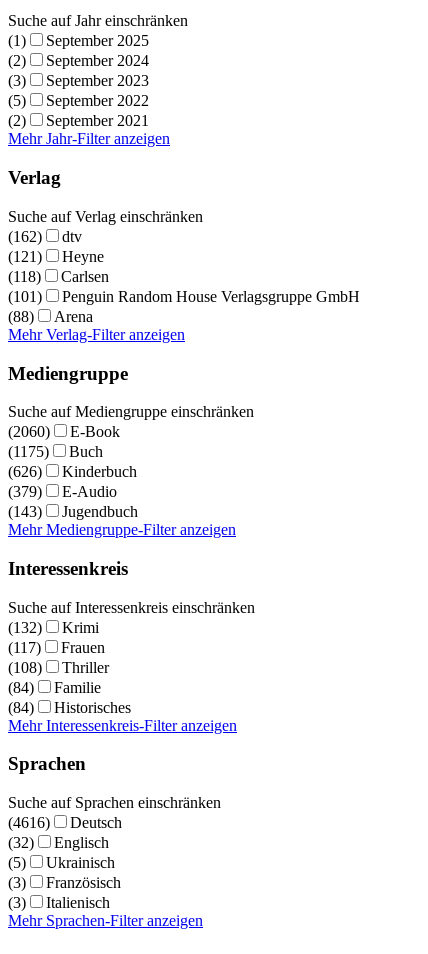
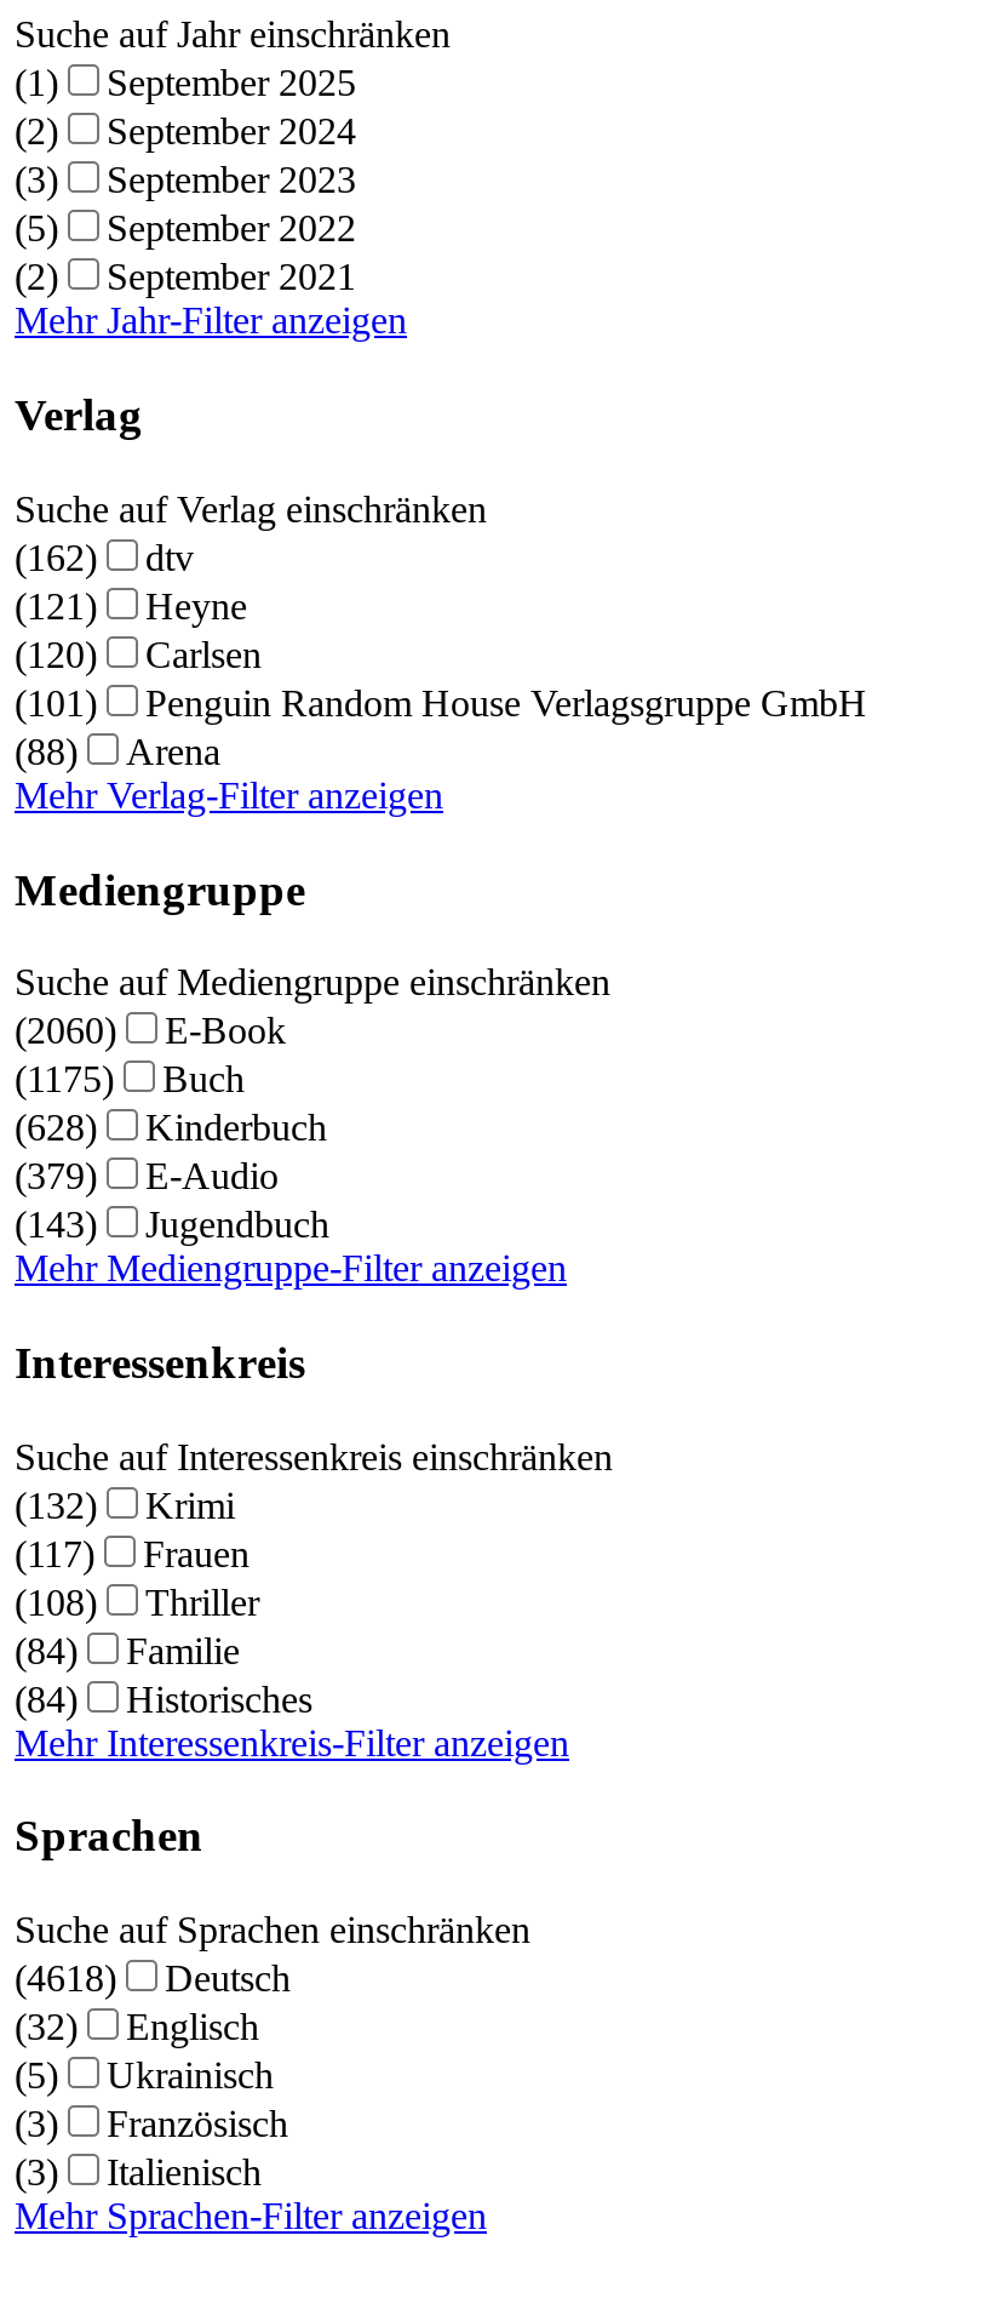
- (118) Carlsen
+ (120) Carlsen

- (626) Kinderbuch
+ (628) Kinderbuch

- (4616) Deutsch
+ (4618) Deutsch
